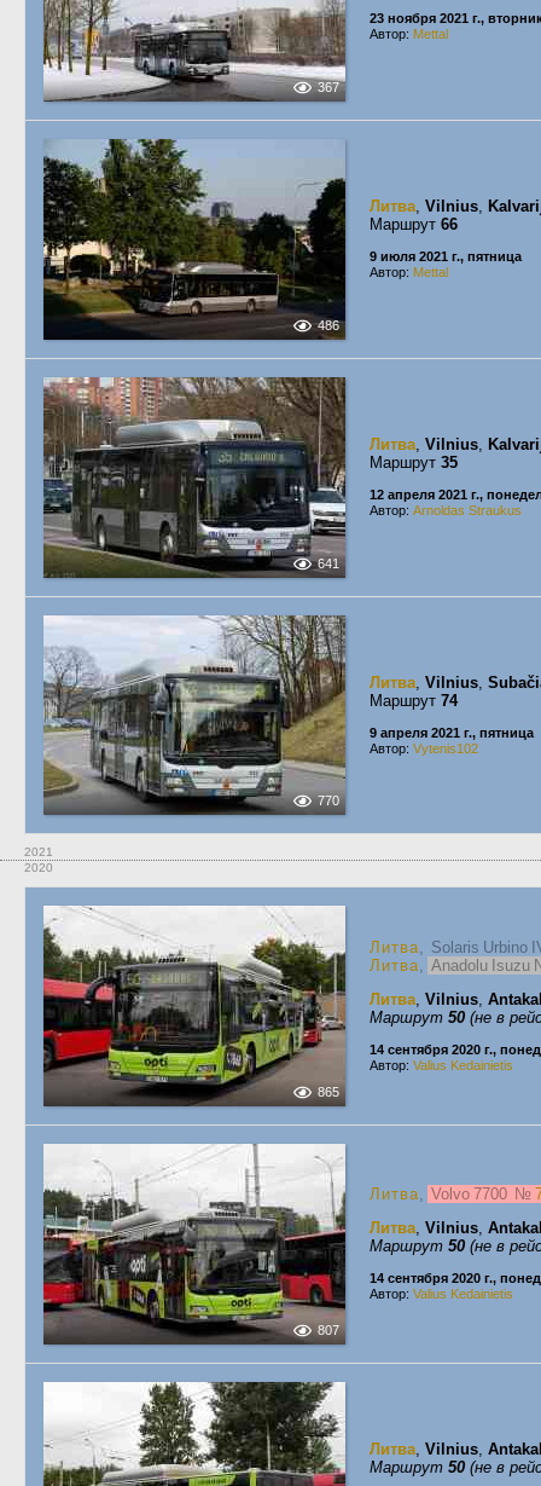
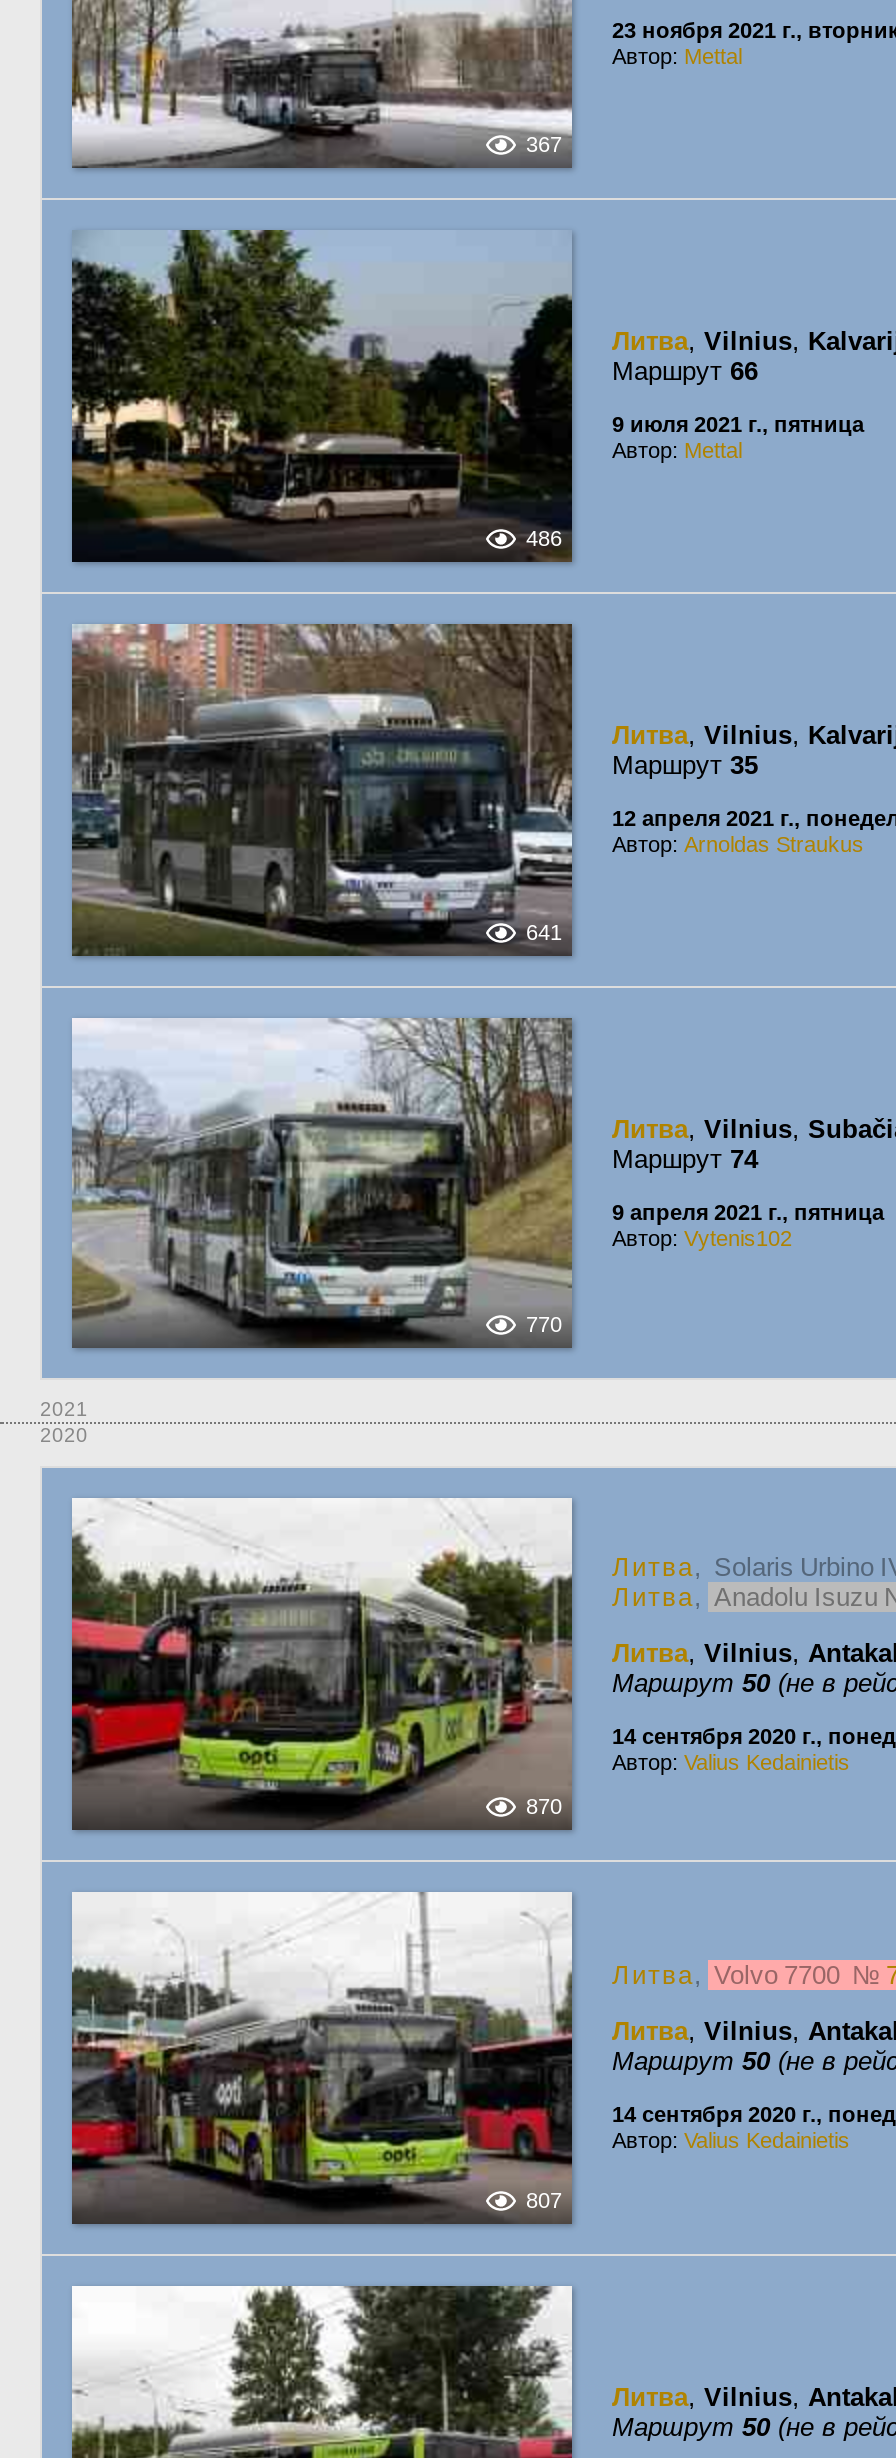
- 865
+ 870
